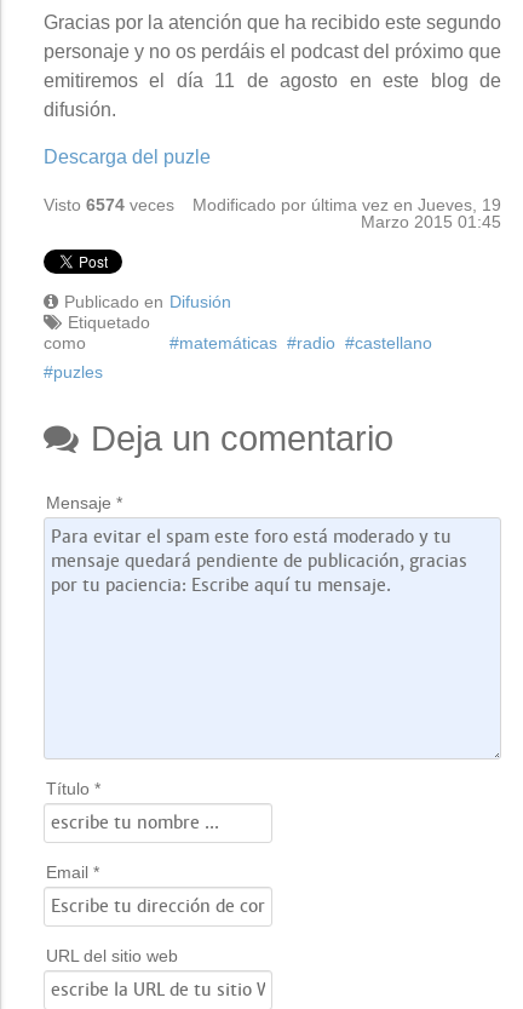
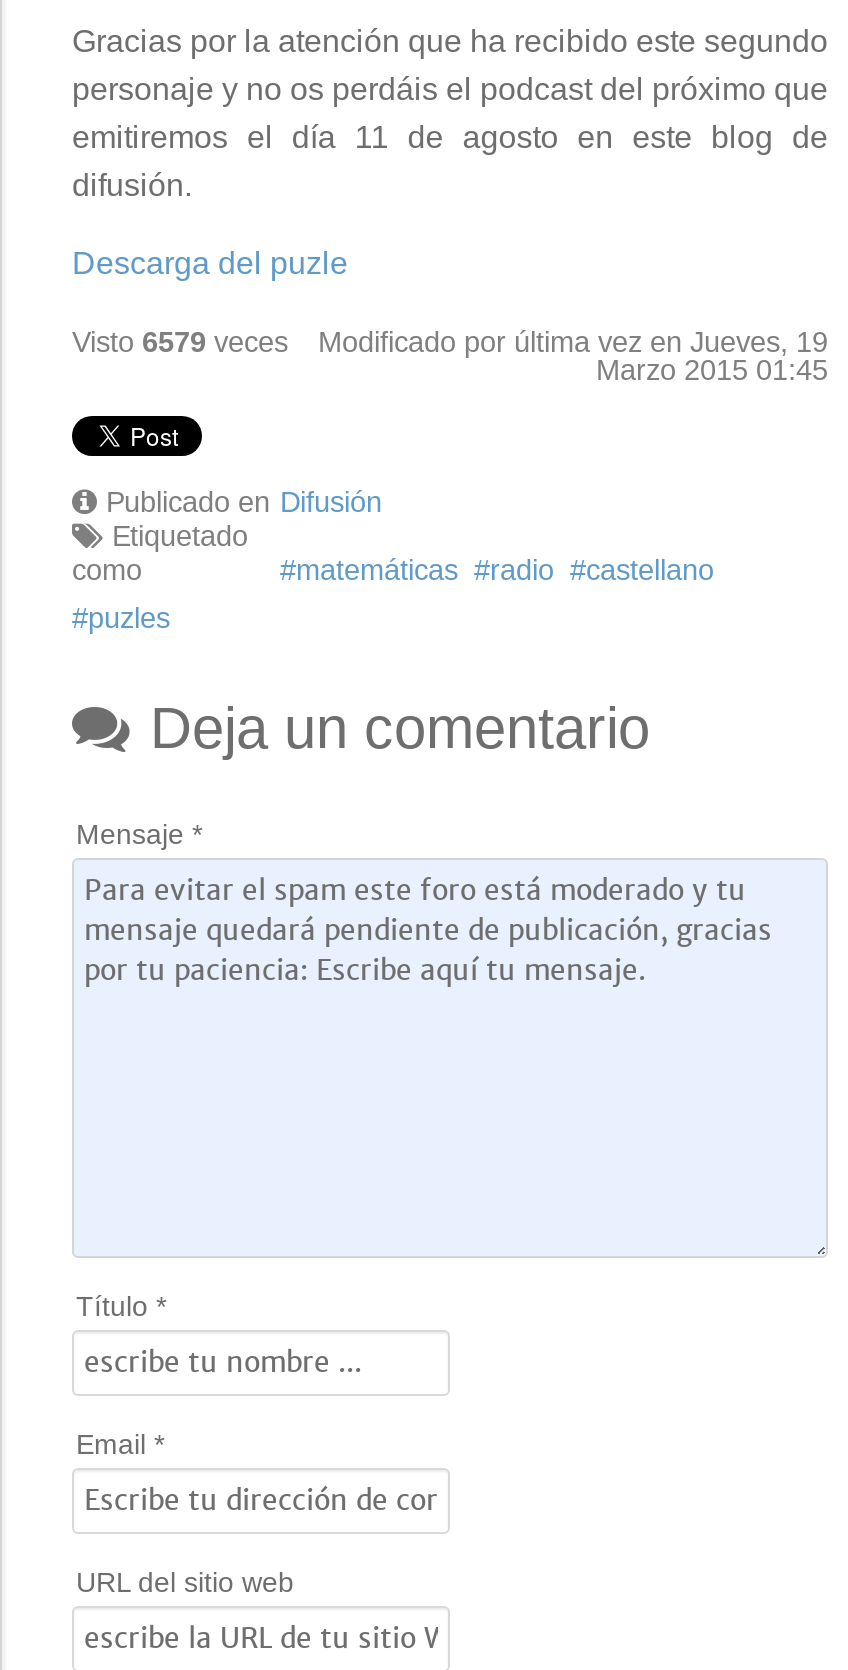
- Visto 6574 veces Modificado por última vez en Jueves, 19
+ Visto 6579 veces Modificado por última vez en Jueves, 19
